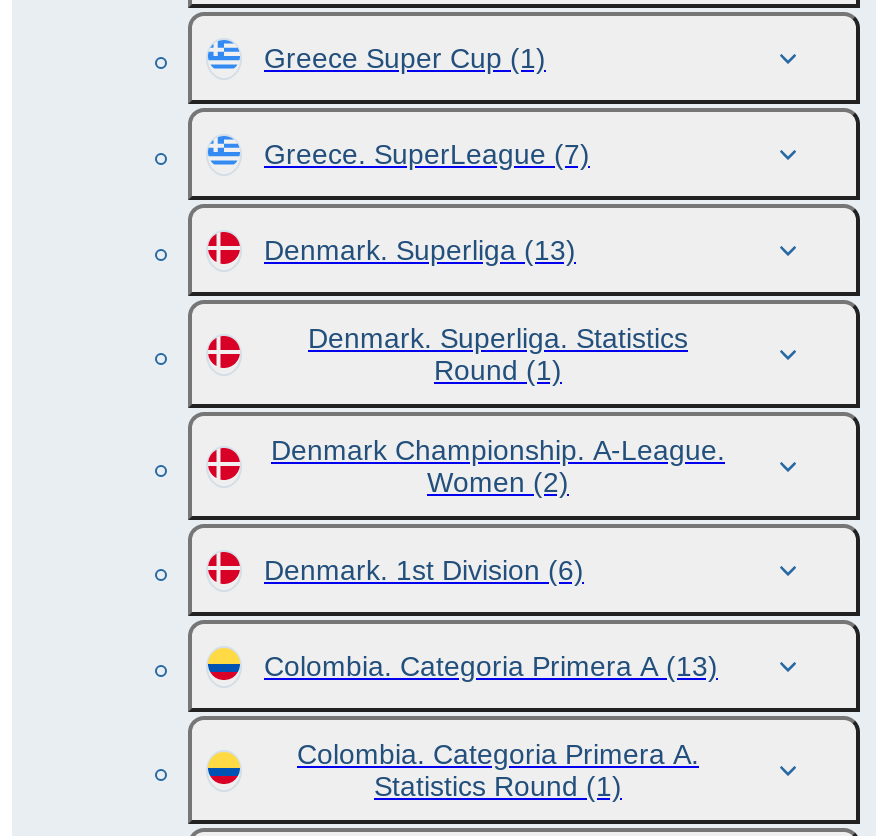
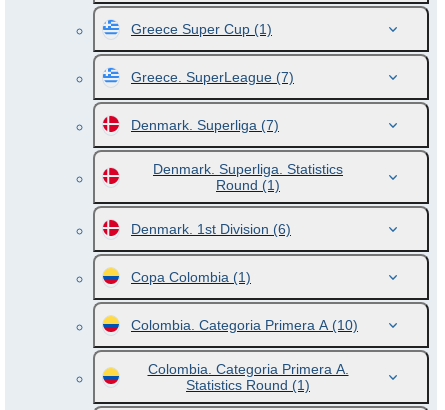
- Denmark. Superliga (13)
+ Denmark. Superliga (7)

- Denmark Championship. A-League.
- Women (2)

moved up: Denmark. 1st Division (6)

- Colombia. Categoria Primera A (13)
+ Copa Colombia (1)
+ Colombia. Categoria Primera A (10)
